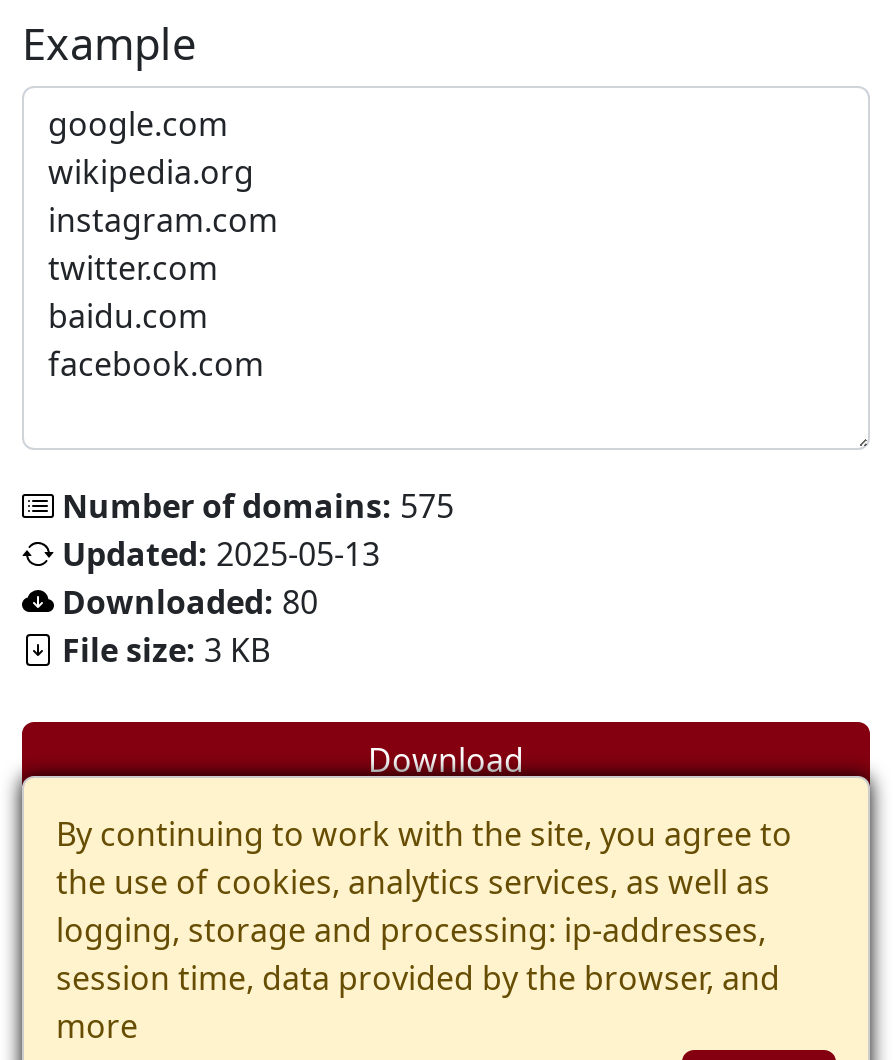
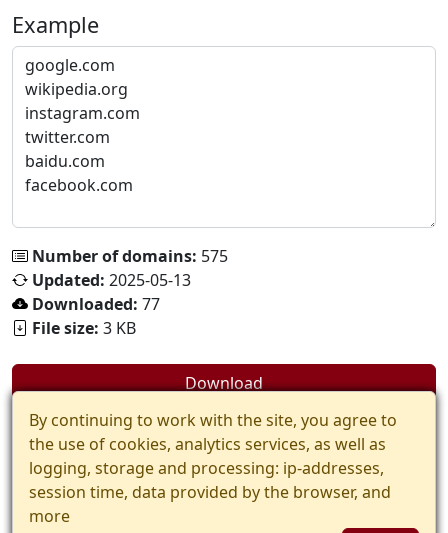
- Downloaded: 80
+ Downloaded: 77
